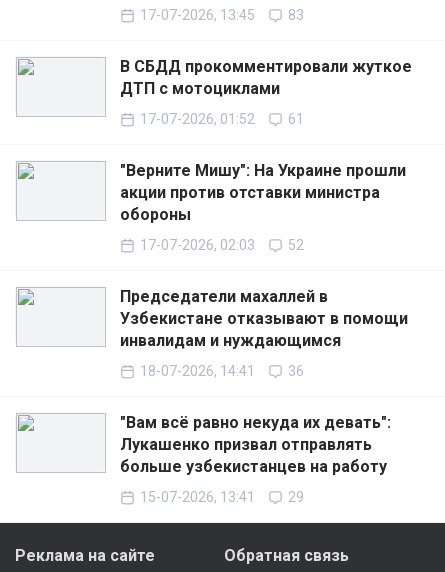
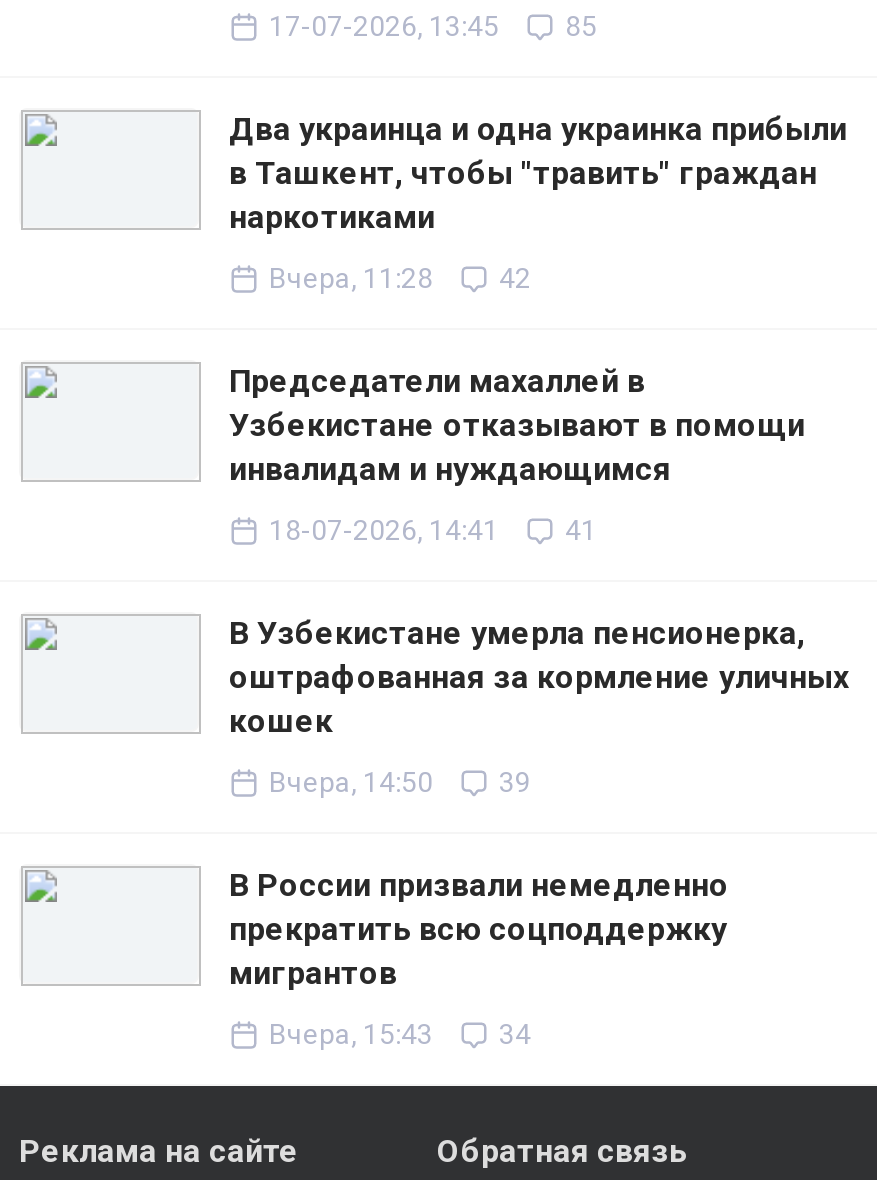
- 83
- В СБДД прокомментировали жуткое
- ДТП с мотоциклами
- 17-07-2026, 01:52
- 61
- "Верните Мишу": На Украине прошли
- акции против отставки министра
- обороны
- 17-07-2026, 02:03
- 52
+ 85
+ Два украинца и одна украинка прибыли
+ в Ташкент, чтобы "травить" граждан
+ наркотиками
+ Вчера, 11:28
+ 42

moved up: Председатели махаллей в | Узбекистане отказывают в помощи | инвалидам и нуждающимся | 18-07-2026, 14:41

- 36
- "Вам всё равно некуда их девать":
- Лукашенко призвал отправлять
- больше узбекистанцев на работу
- 15-07-2026, 13:41
- 29
+ 41
+ В Узбекистане умерла пенсионерка,
+ оштрафованная за кормление уличных
+ кошек
+ Вчера, 14:50
+ 39
+ В России призвали немедленно
+ прекратить всю соцподдержку
+ мигрантов
+ Вчера, 15:43
+ 34
